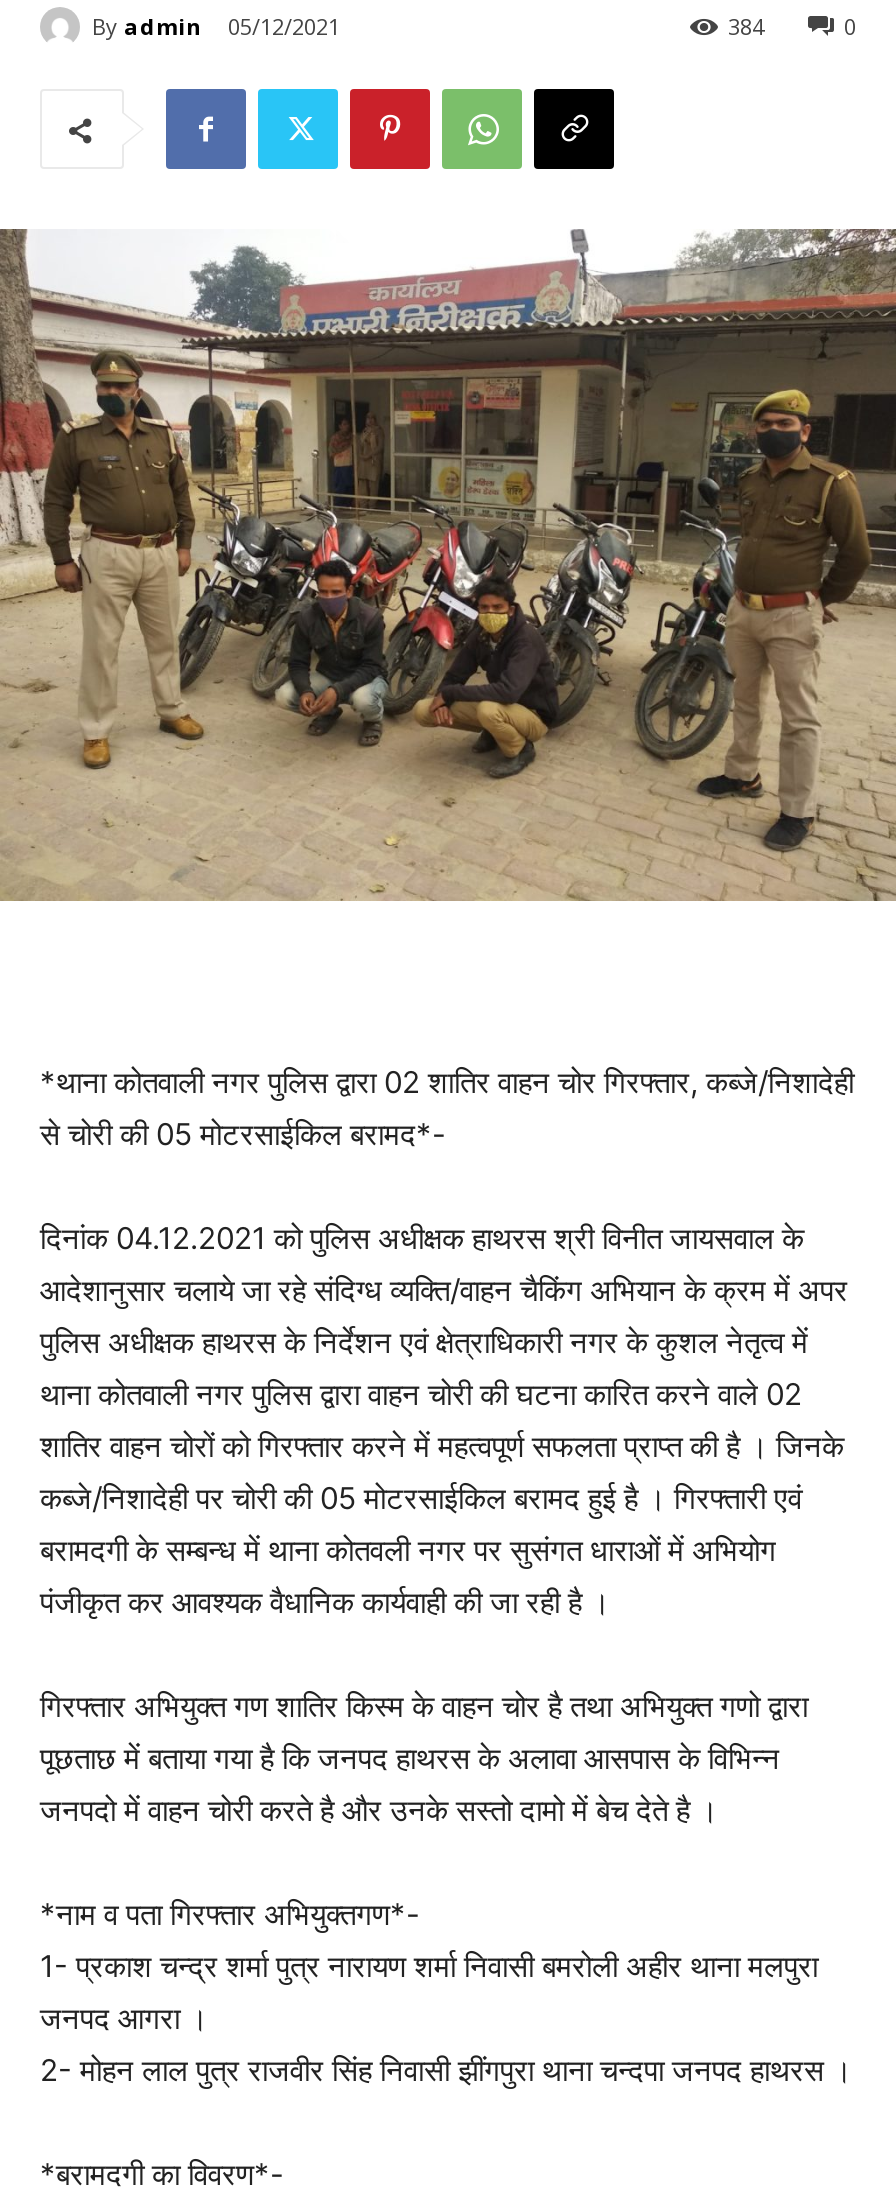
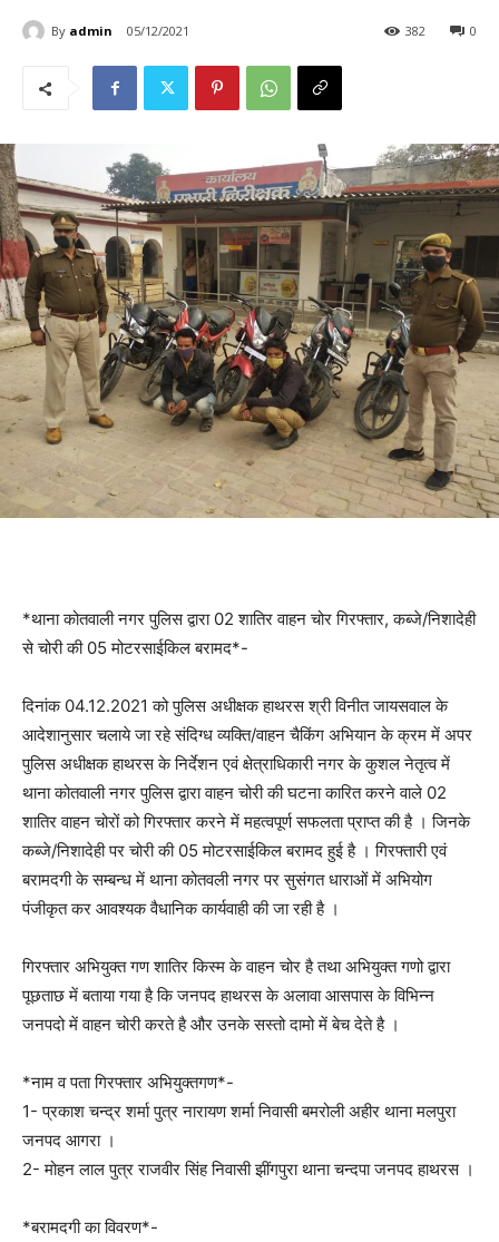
- 384
+ 382
